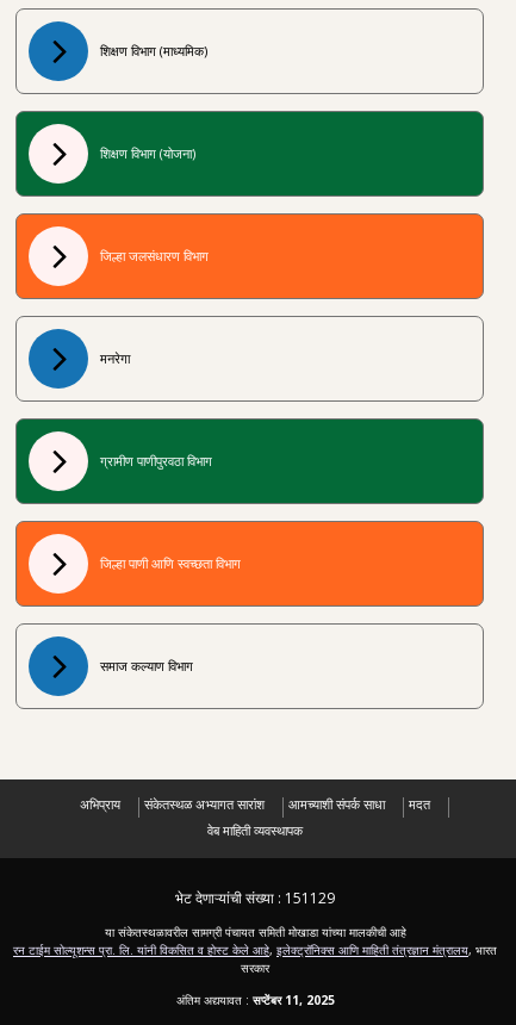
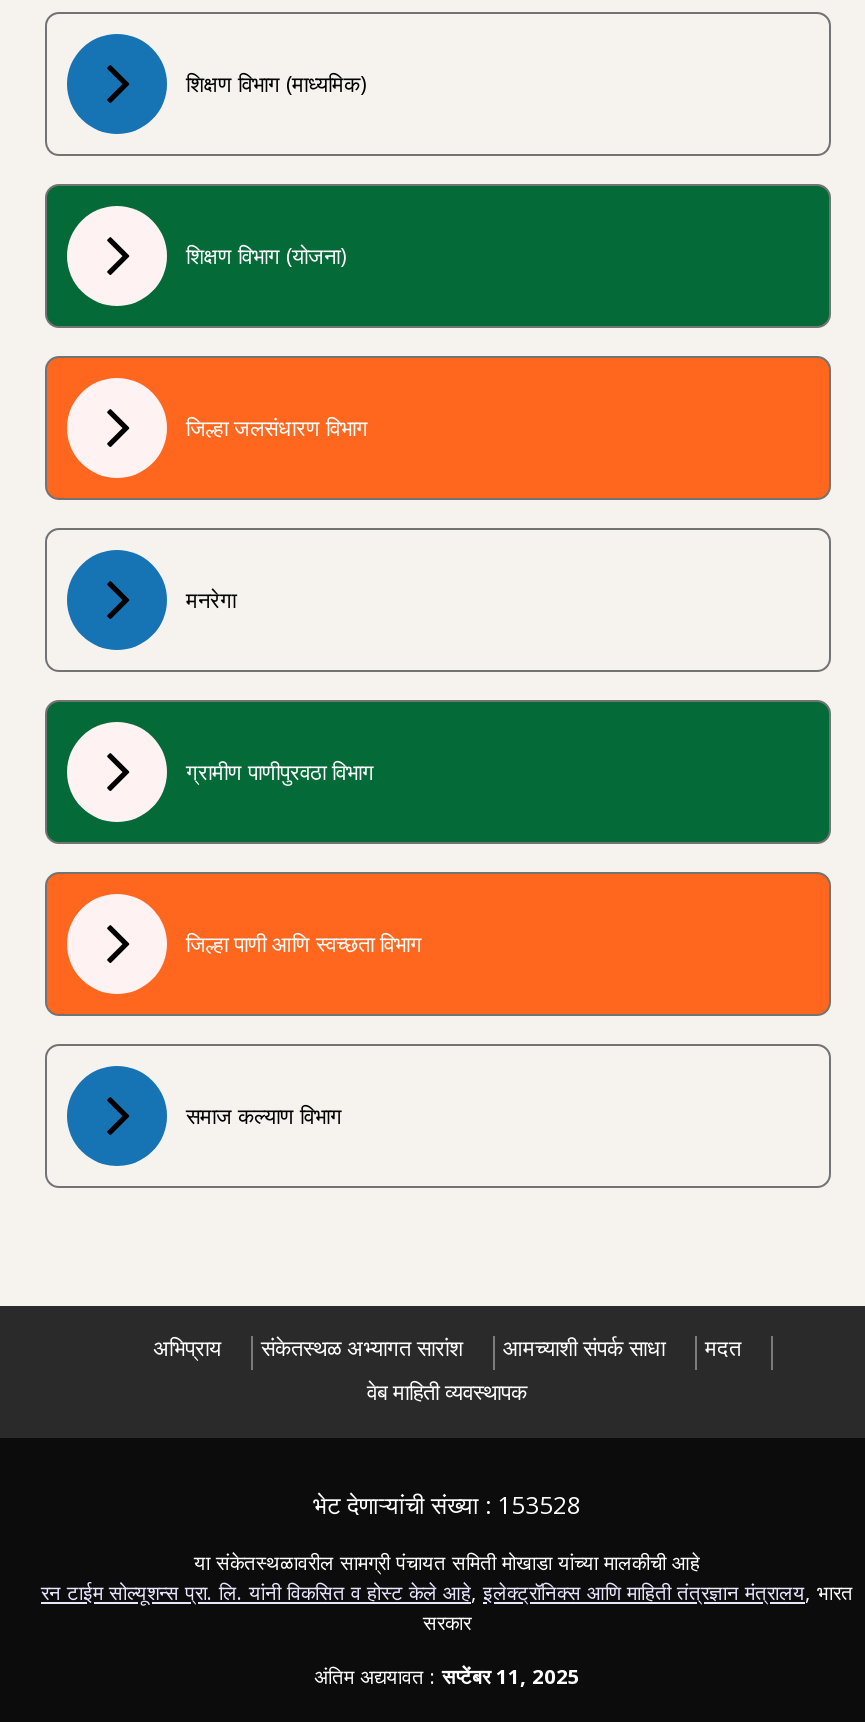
- भेट देणाऱ्यांची संख्या : 151129
+ भेट देणाऱ्यांची संख्या : 153528
